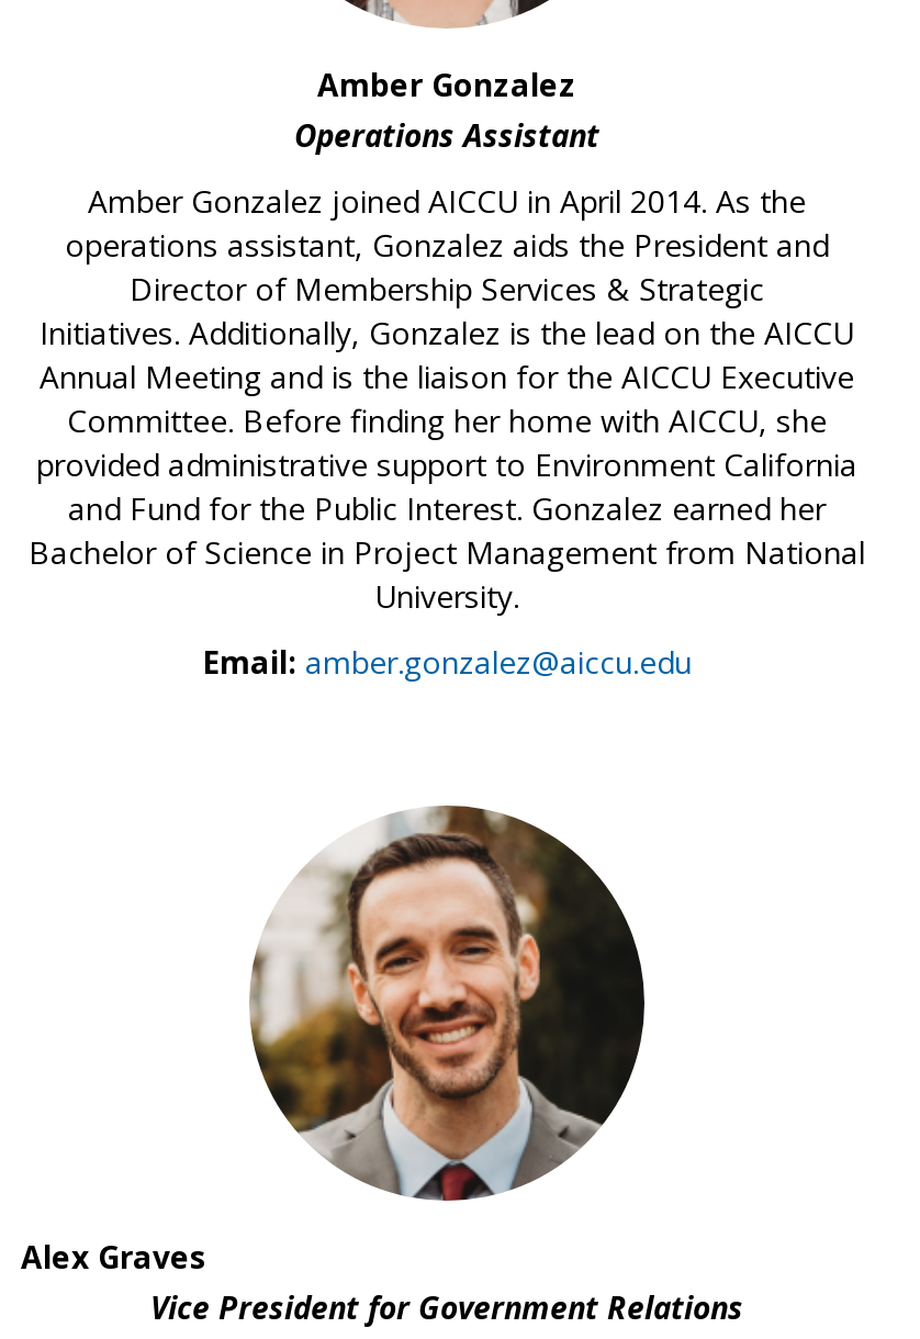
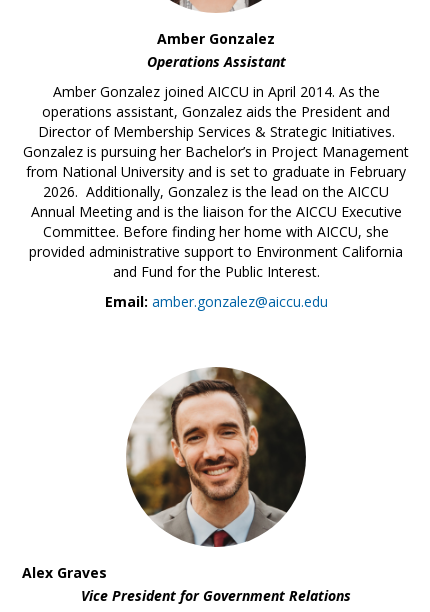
- Director of Membership Services & Strategic
- Initiatives. Additionally, Gonzalez is the lead on the AICCU
+ Director of Membership Services & Strategic Initiatives.
+ Gonzalez is pursuing her Bachelor’s in Project Management
+ from National University and is set to graduate in February
+ 2026. Additionally, Gonzalez is the lead on the AICCU

moved down: Annual Meeting and is the liaison for the AICCU Executive | Committee. Before finding her home with AICCU, she | provided administrative support to Environment California

- and Fund for the Public Interest. Gonzalez earned her
- Bachelor of Science in Project Management from National
- University.
+ and Fund for the Public Interest.
